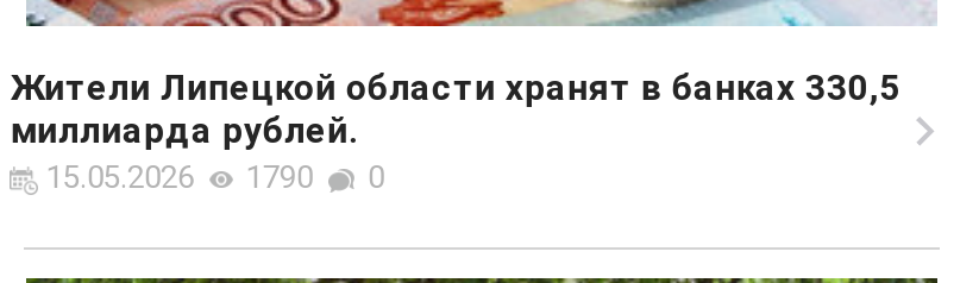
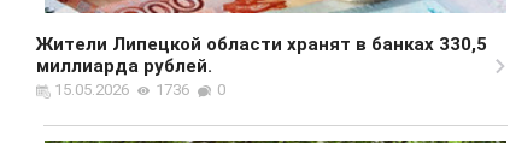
- 15.05.2026 1790 0
+ 15.05.2026 1736 0
